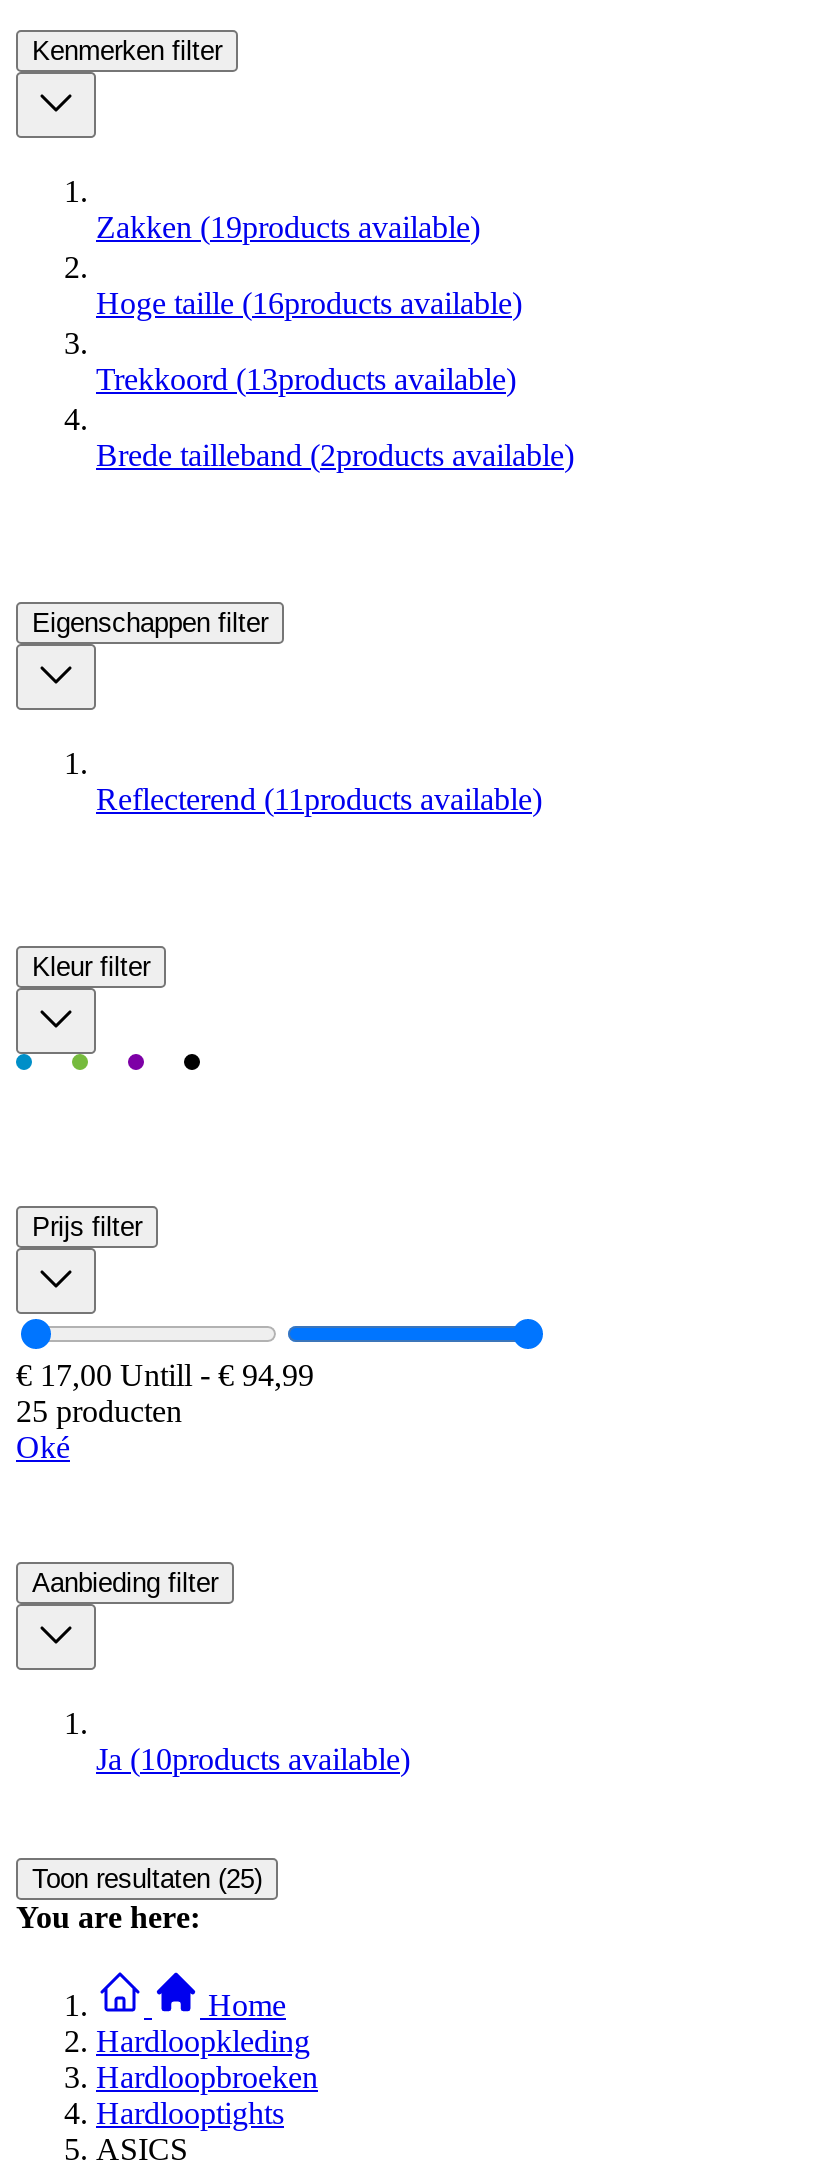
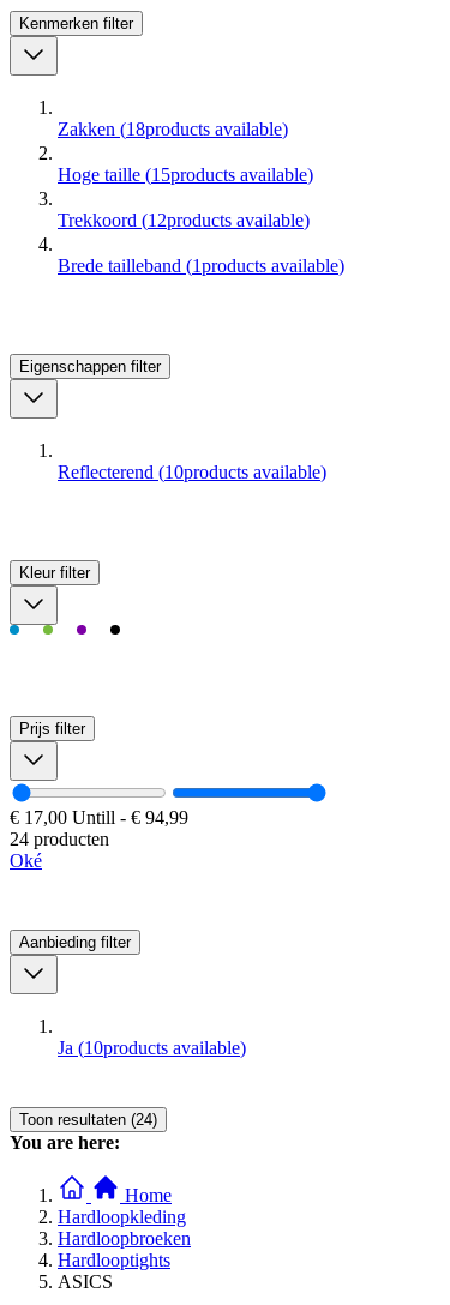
- Zakken (19products available)
+ Zakken (18products available)

- Hoge taille (16products available)
+ Hoge taille (15products available)

- Trekkoord (13products available)
+ Trekkoord (12products available)

- Brede tailleband (2products available)
+ Brede tailleband (1products available)

- Reflecterend (11 products available)
+ Reflecterend (10 products available)

- 25 producten
+ 24 producten

- Toon resultaten (25)
+ Toon resultaten (24)
